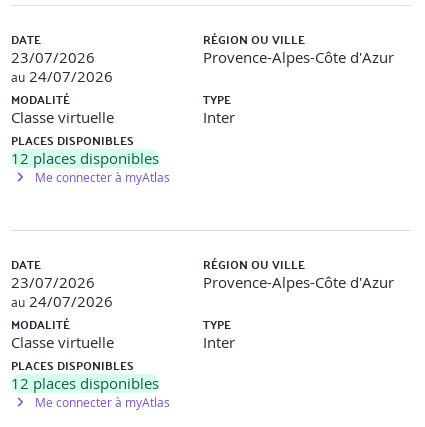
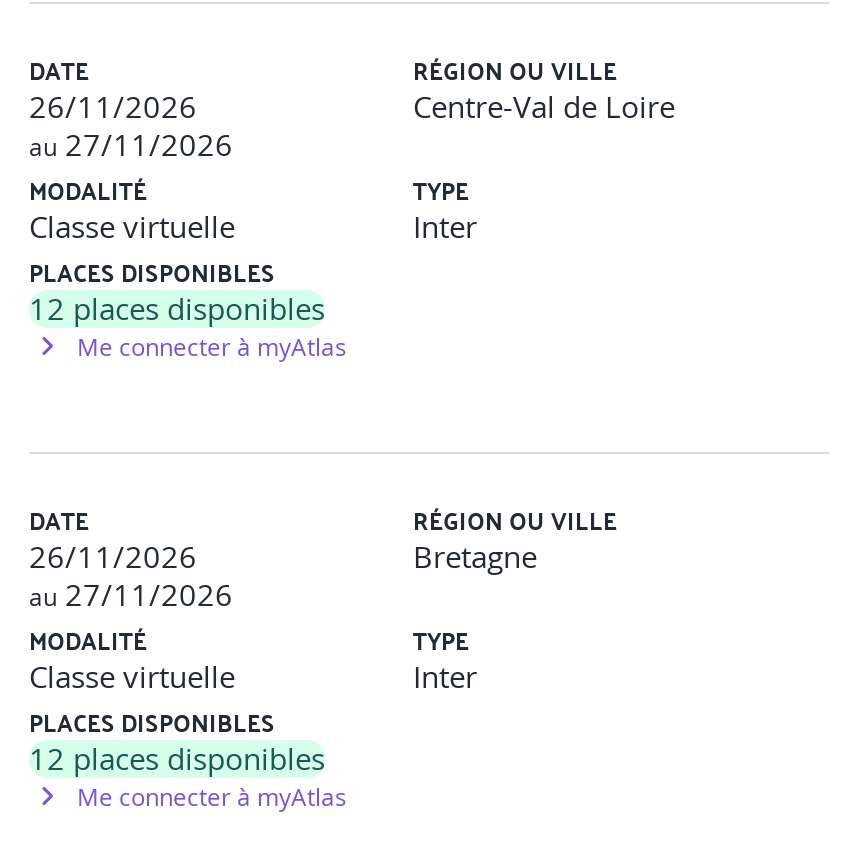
- 23/07/2026
+ 26/11/2026

- Provence-Alpes-Côte d'Azur
+ Centre-Val de Loire

- au 24/07/2026
+ au 27/11/2026

- 23/07/2026
+ 26/11/2026

- Provence-Alpes-Côte d'Azur
+ Bretagne

- au 24/07/2026
+ au 27/11/2026
